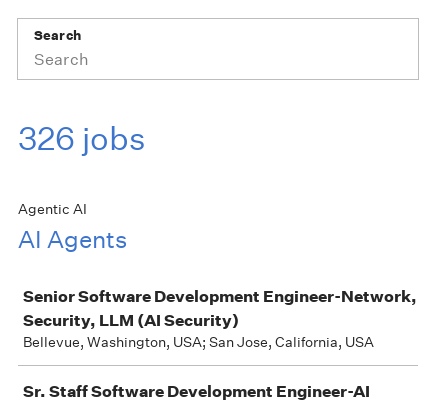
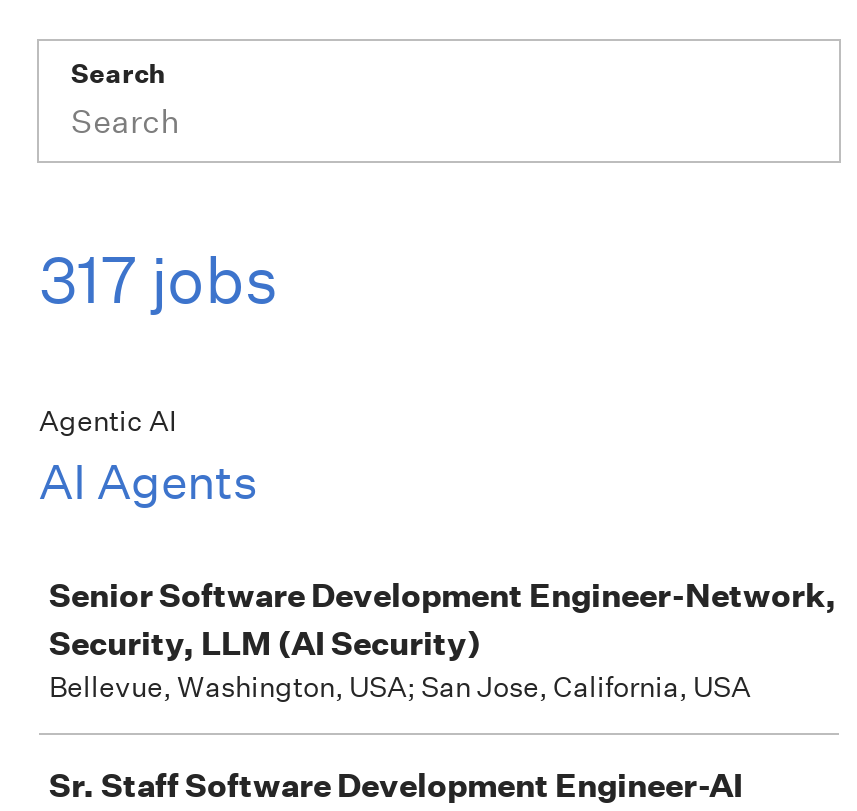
- 326 jobs
+ 317 jobs
